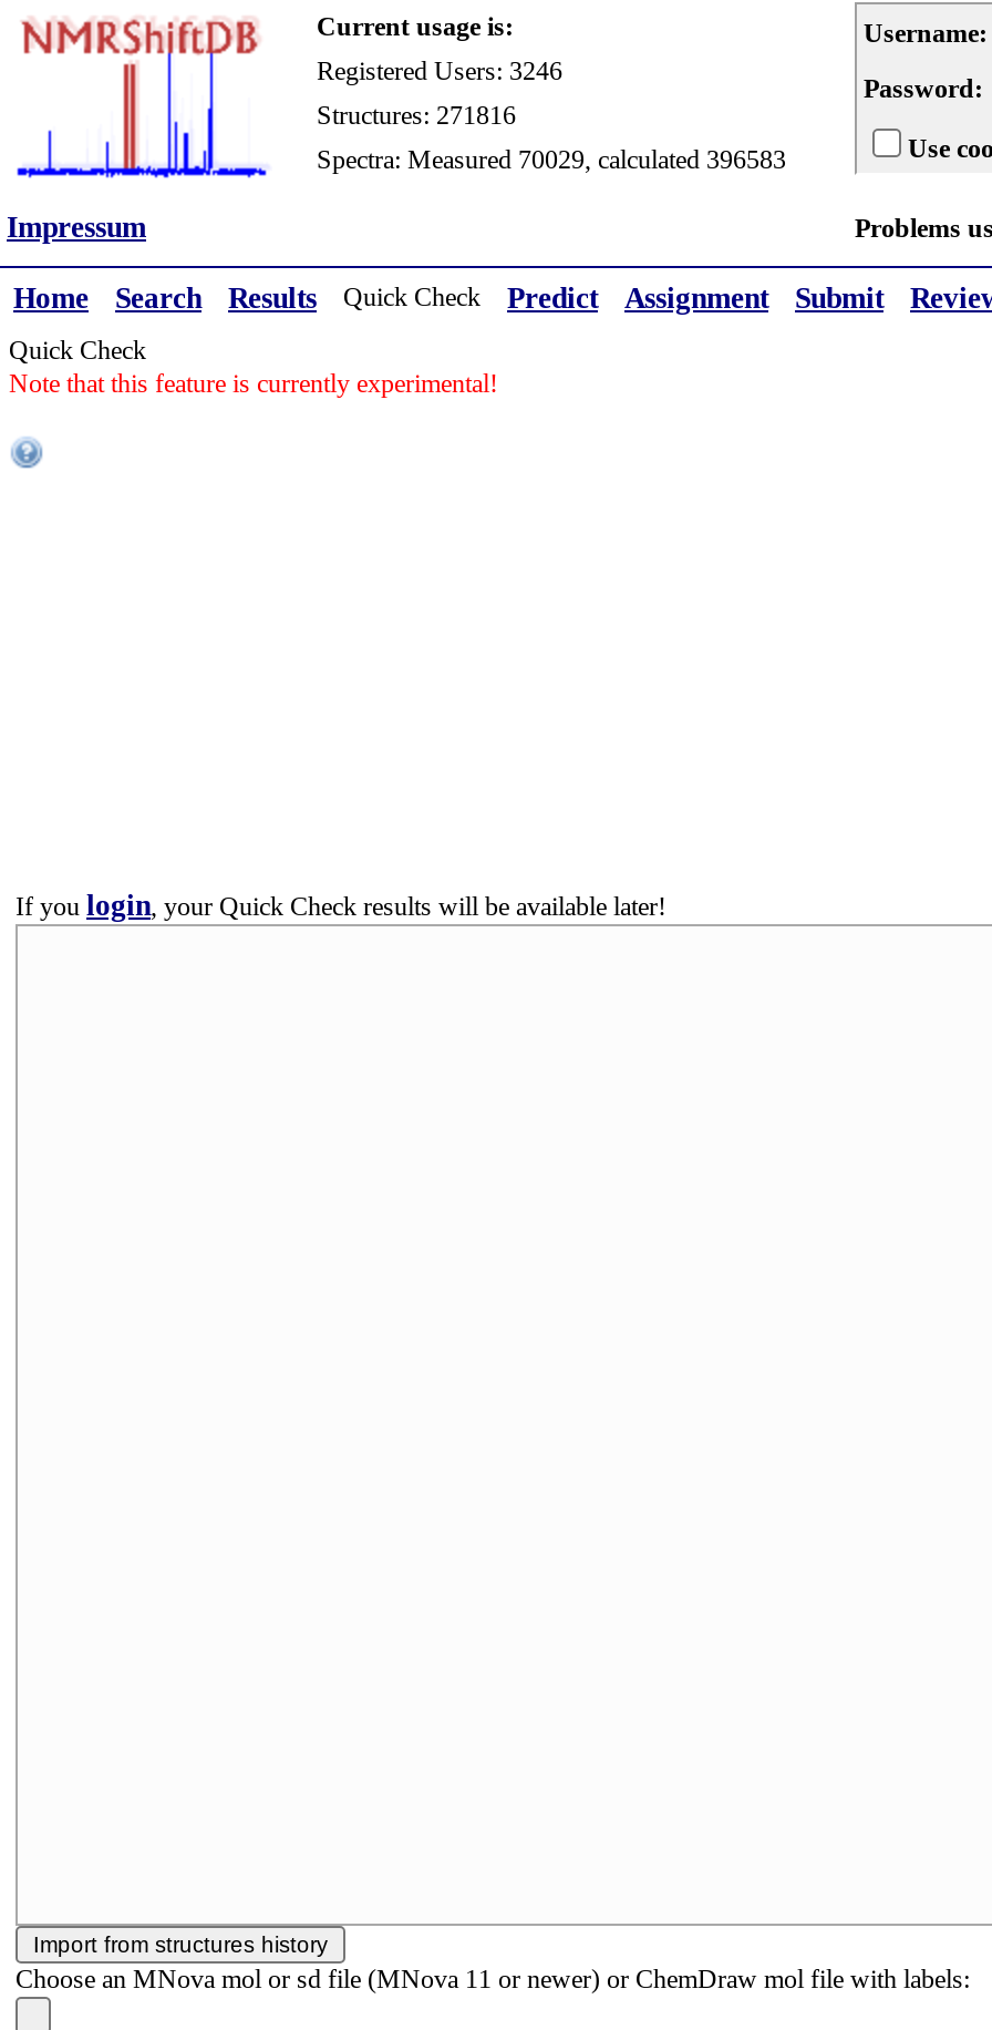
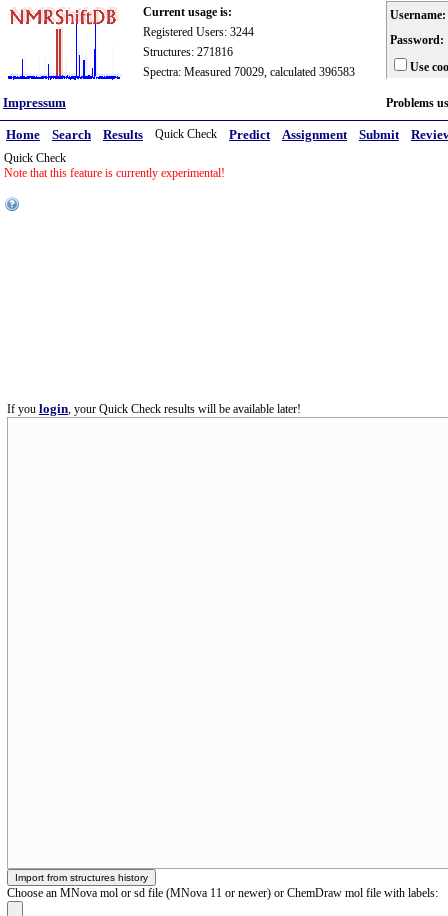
- Registered Users: 3246
+ Registered Users: 3244
